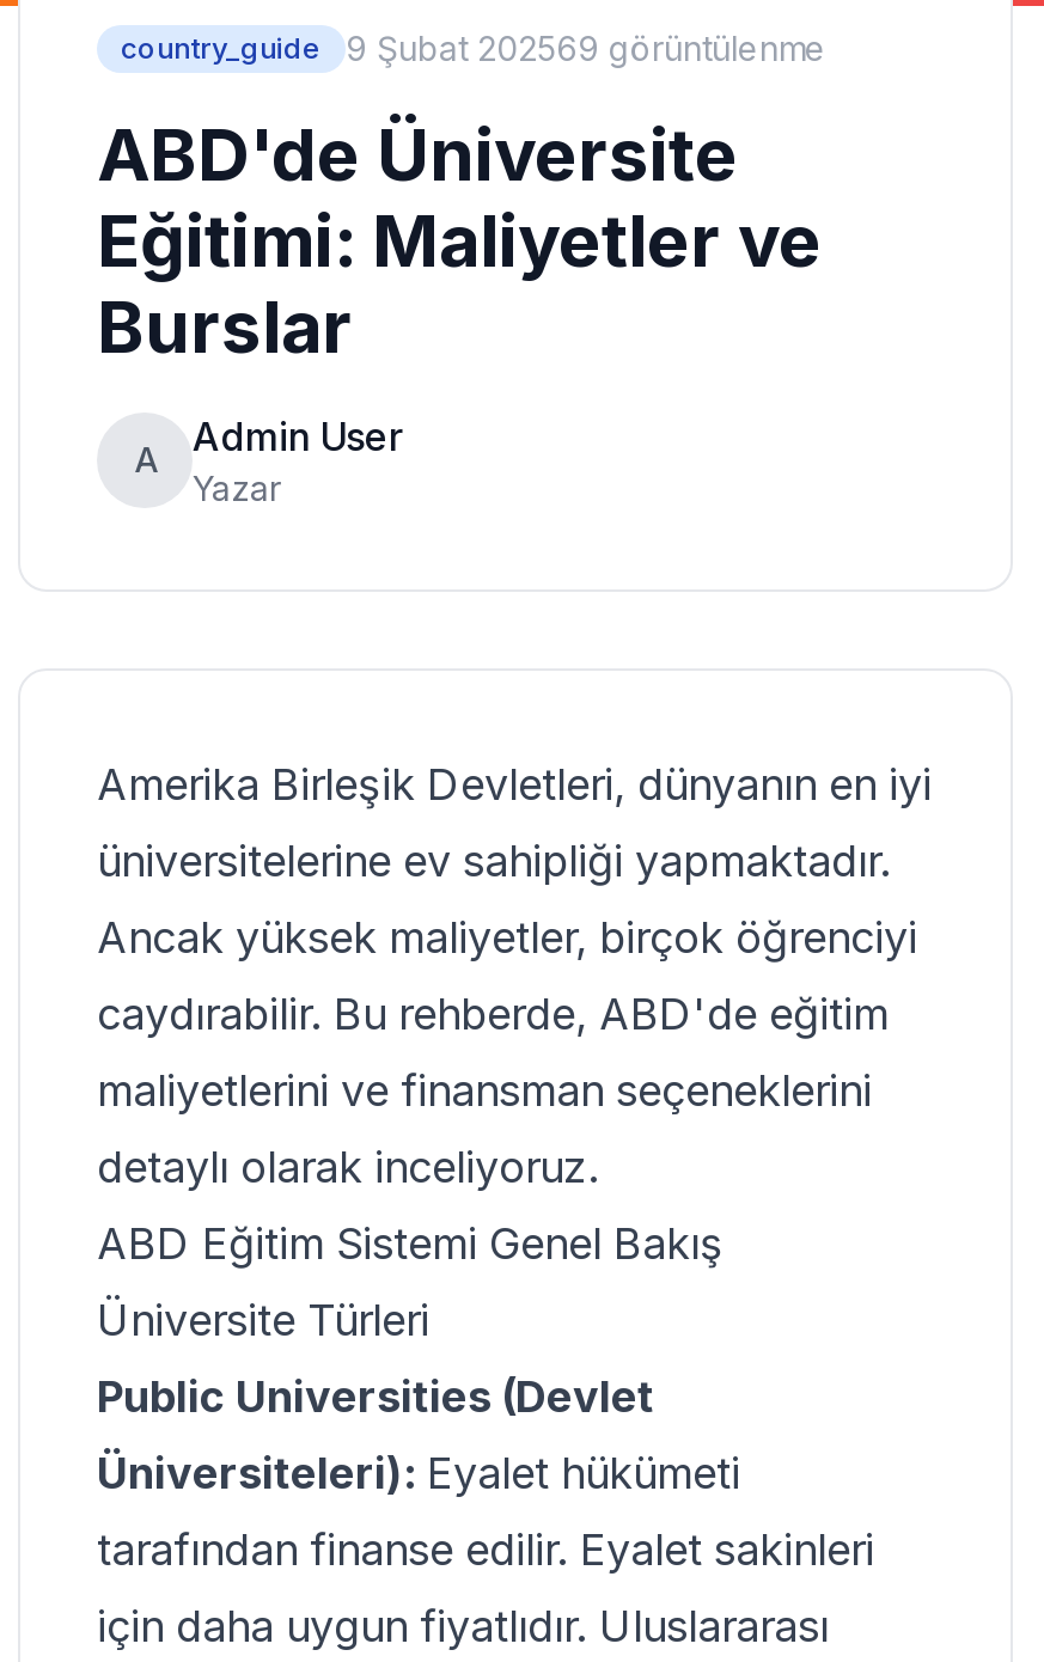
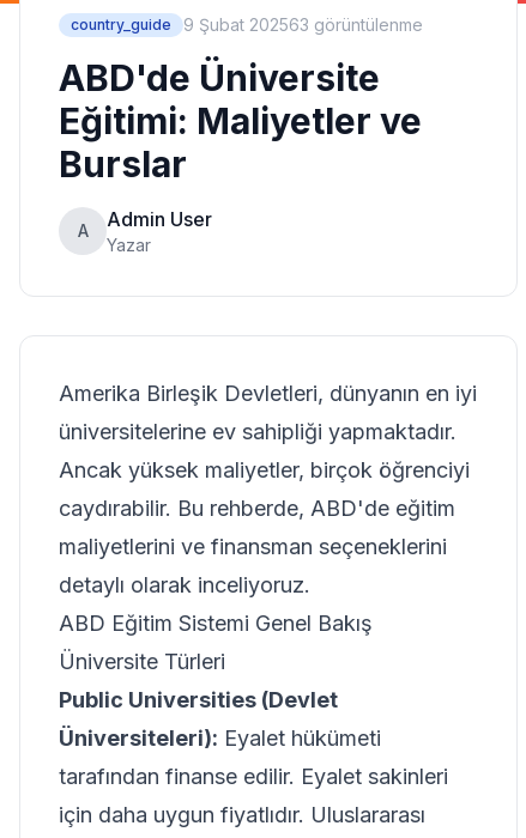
- 9 Şubat 202569 görüntülenme
+ 9 Şubat 202563 görüntülenme
